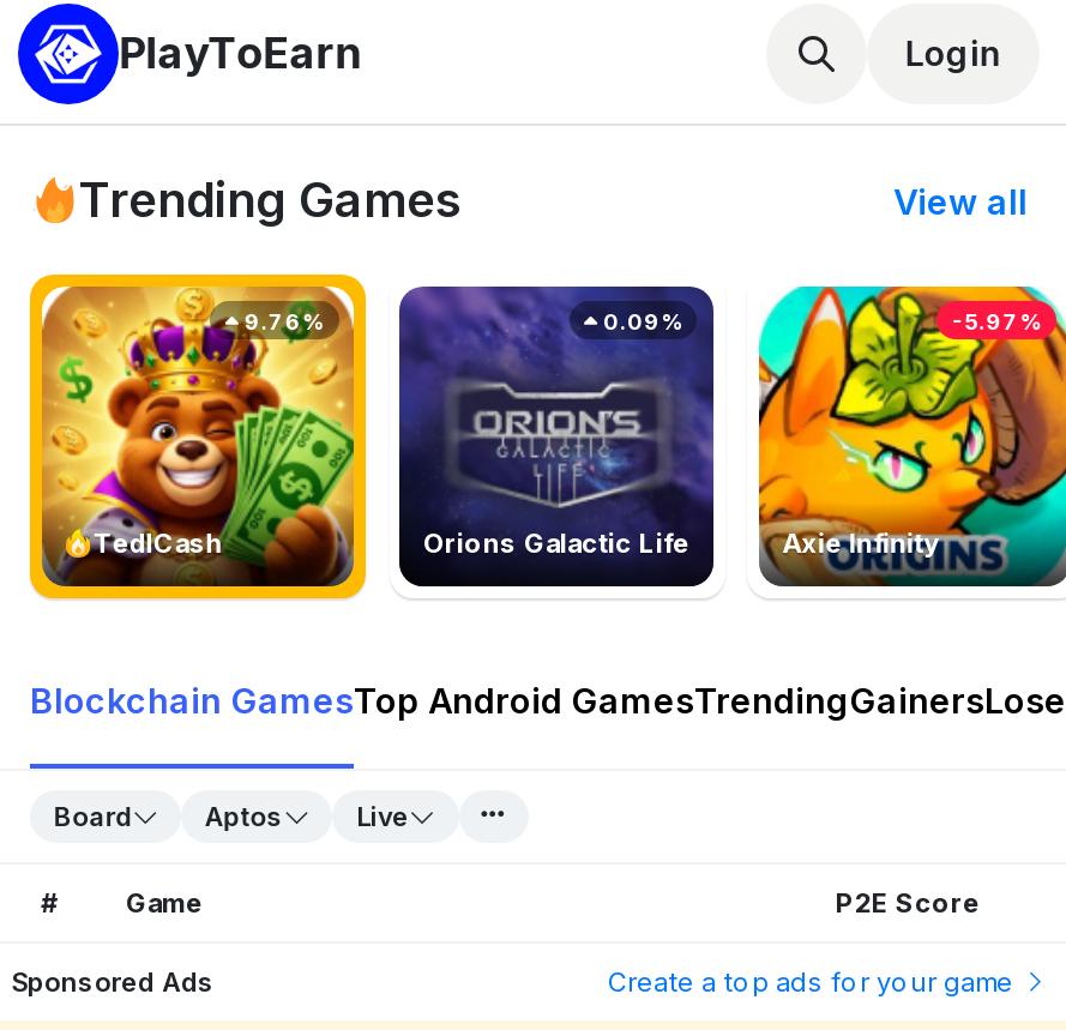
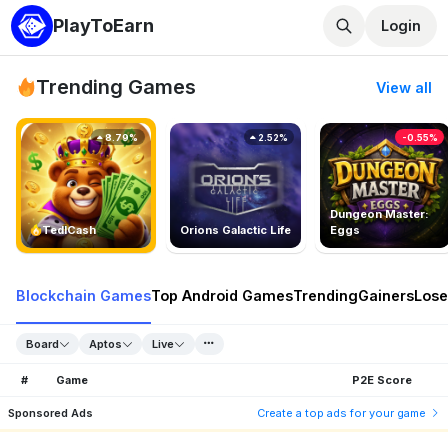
- [image]
- Axie Infinity
+ [image]
+ Dungeon Master:
+ Eggs

- 9.76%
+ 8.79%

- 0.09%
+ 2.52%

- -5.97%
+ -0.55%
